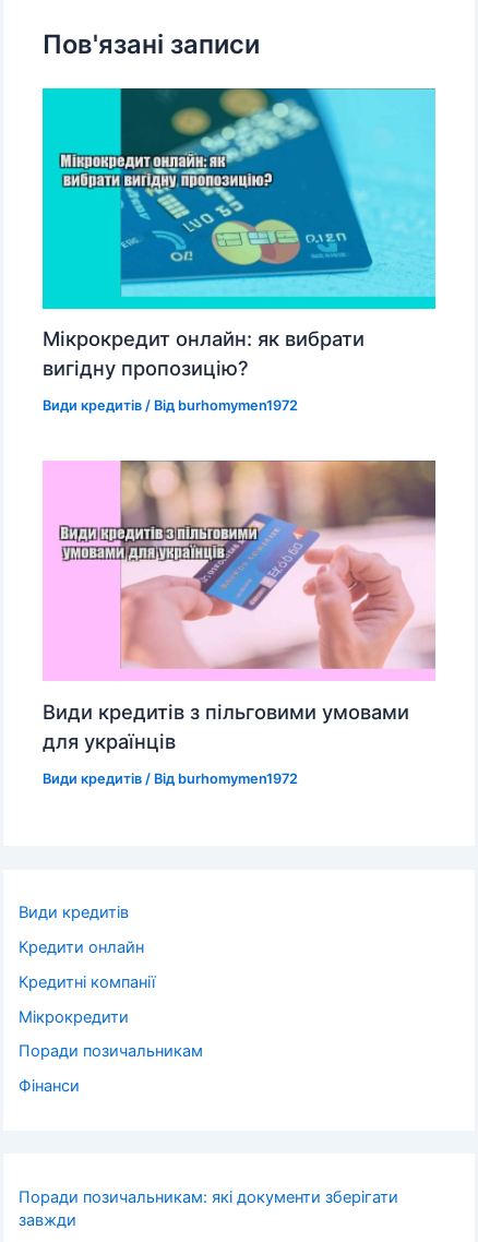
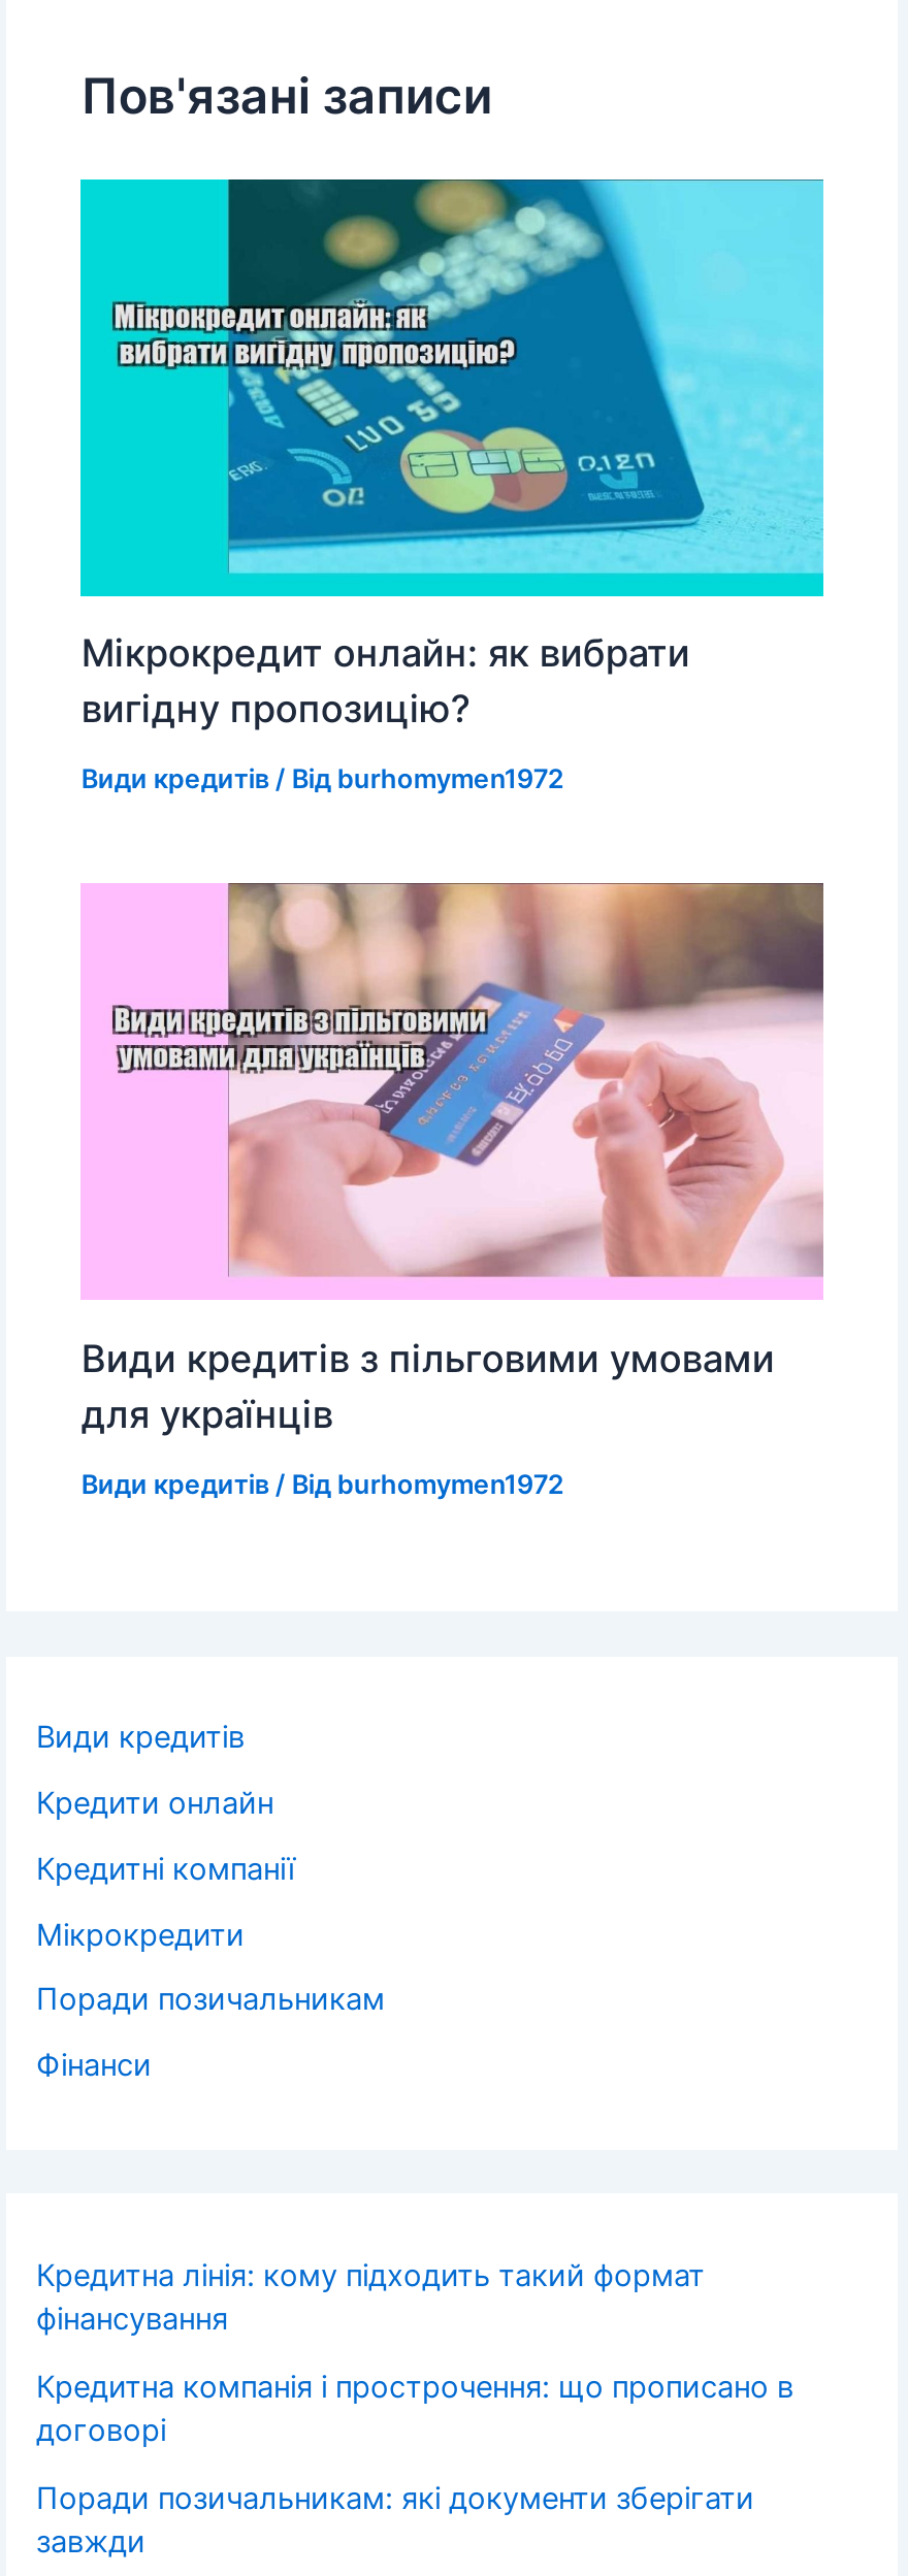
+ Кредитна лінія: кому підходить такий формат
+ фінансування
+ Кредитна компанія і прострочення: що прописано в
+ договорі
